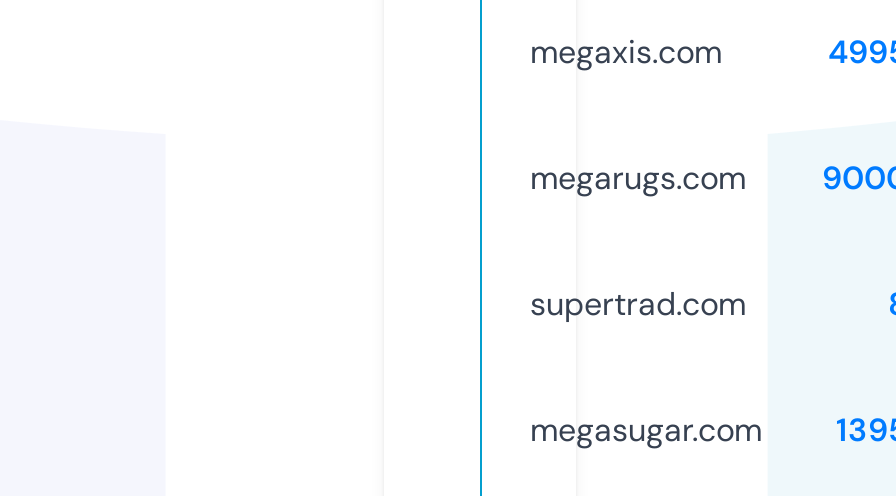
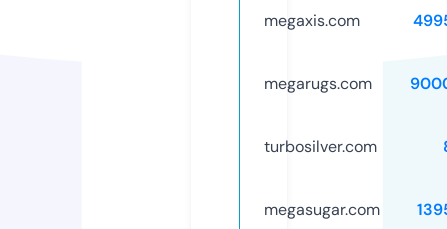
- supertrad.com
+ turbosilver.com
